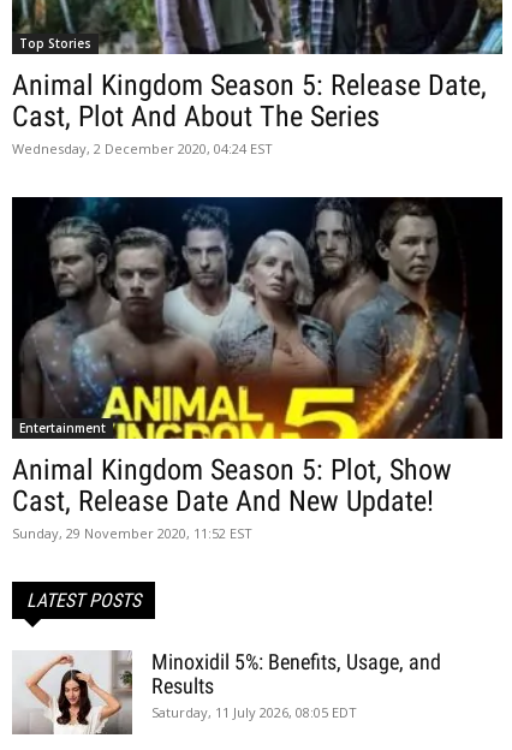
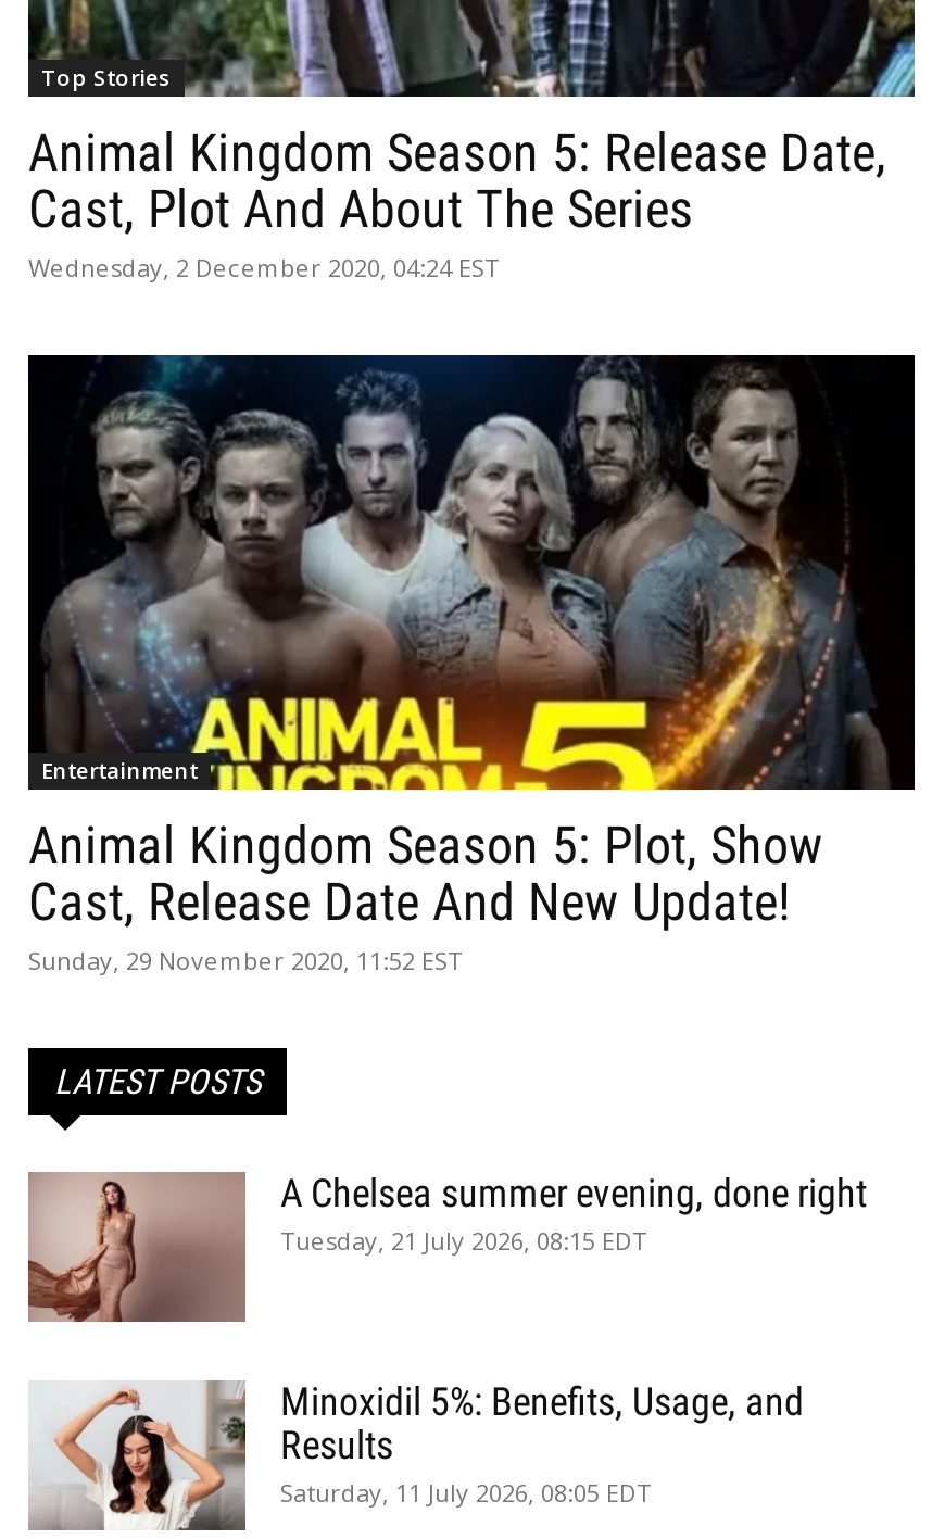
+ [image]
+ A Chelsea summer evening, done right
+ Tuesday, 21 July 2026, 08:15 EDT
